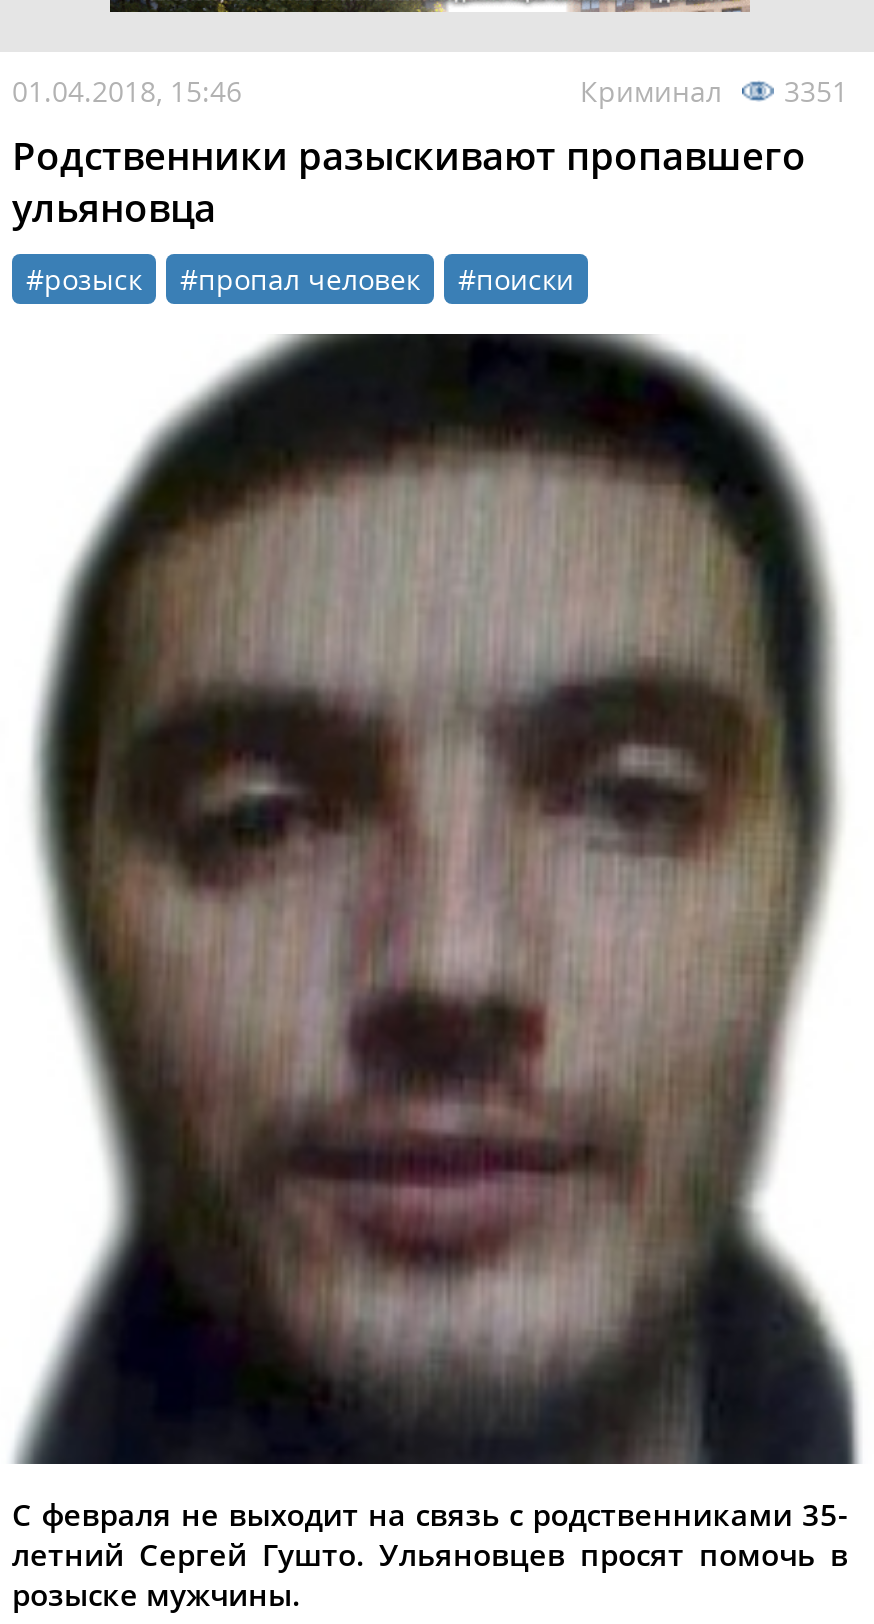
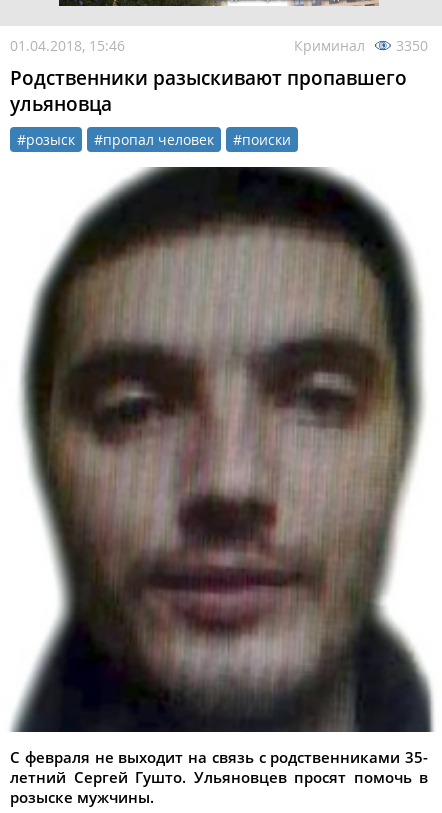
- Криминал 3351
+ Криминал 3350
